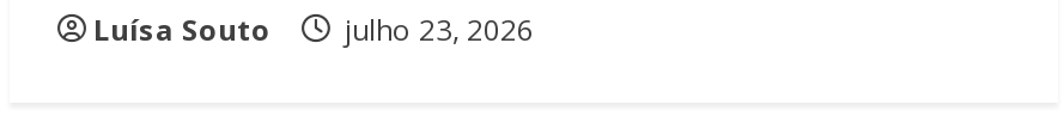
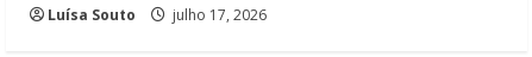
- Luísa Souto julho 23, 2026
+ Luísa Souto julho 17, 2026
